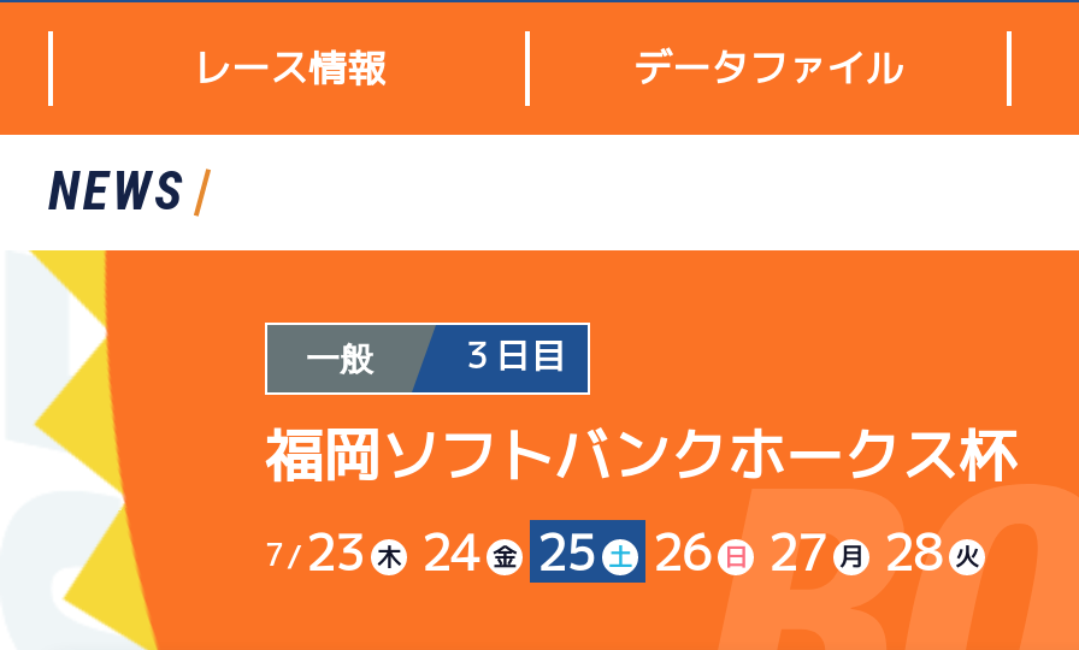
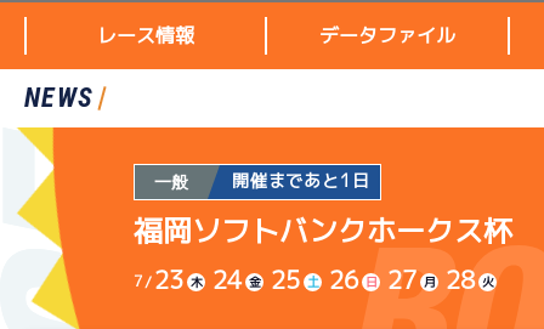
- ３日目
+ 開催まであと1日
